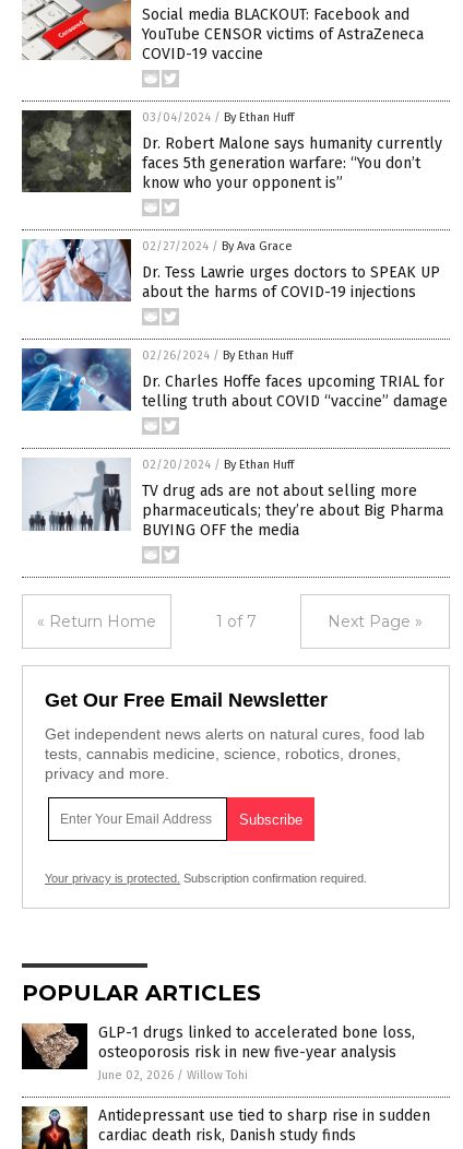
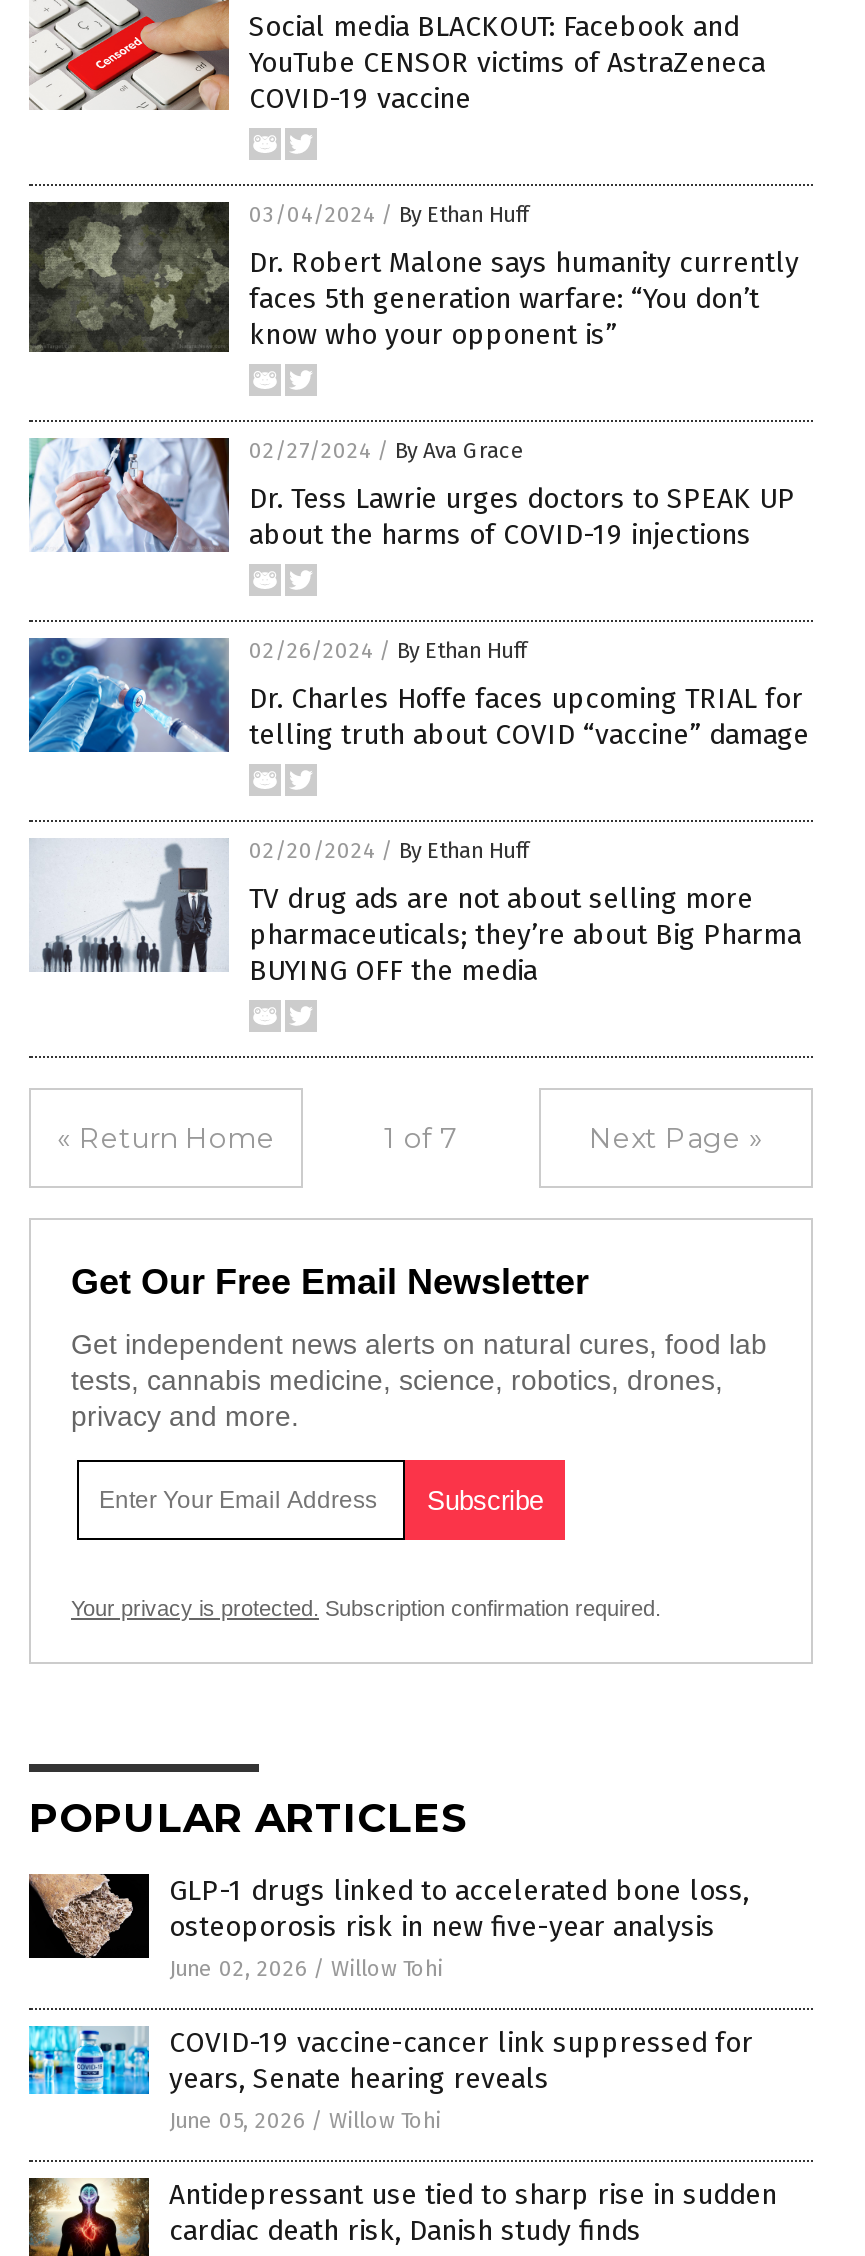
+ [image]
+ COVID-19 vaccine-cancer link suppressed for
+ years, Senate hearing reveals
+ June 05, 2026 / Willow Tohi
